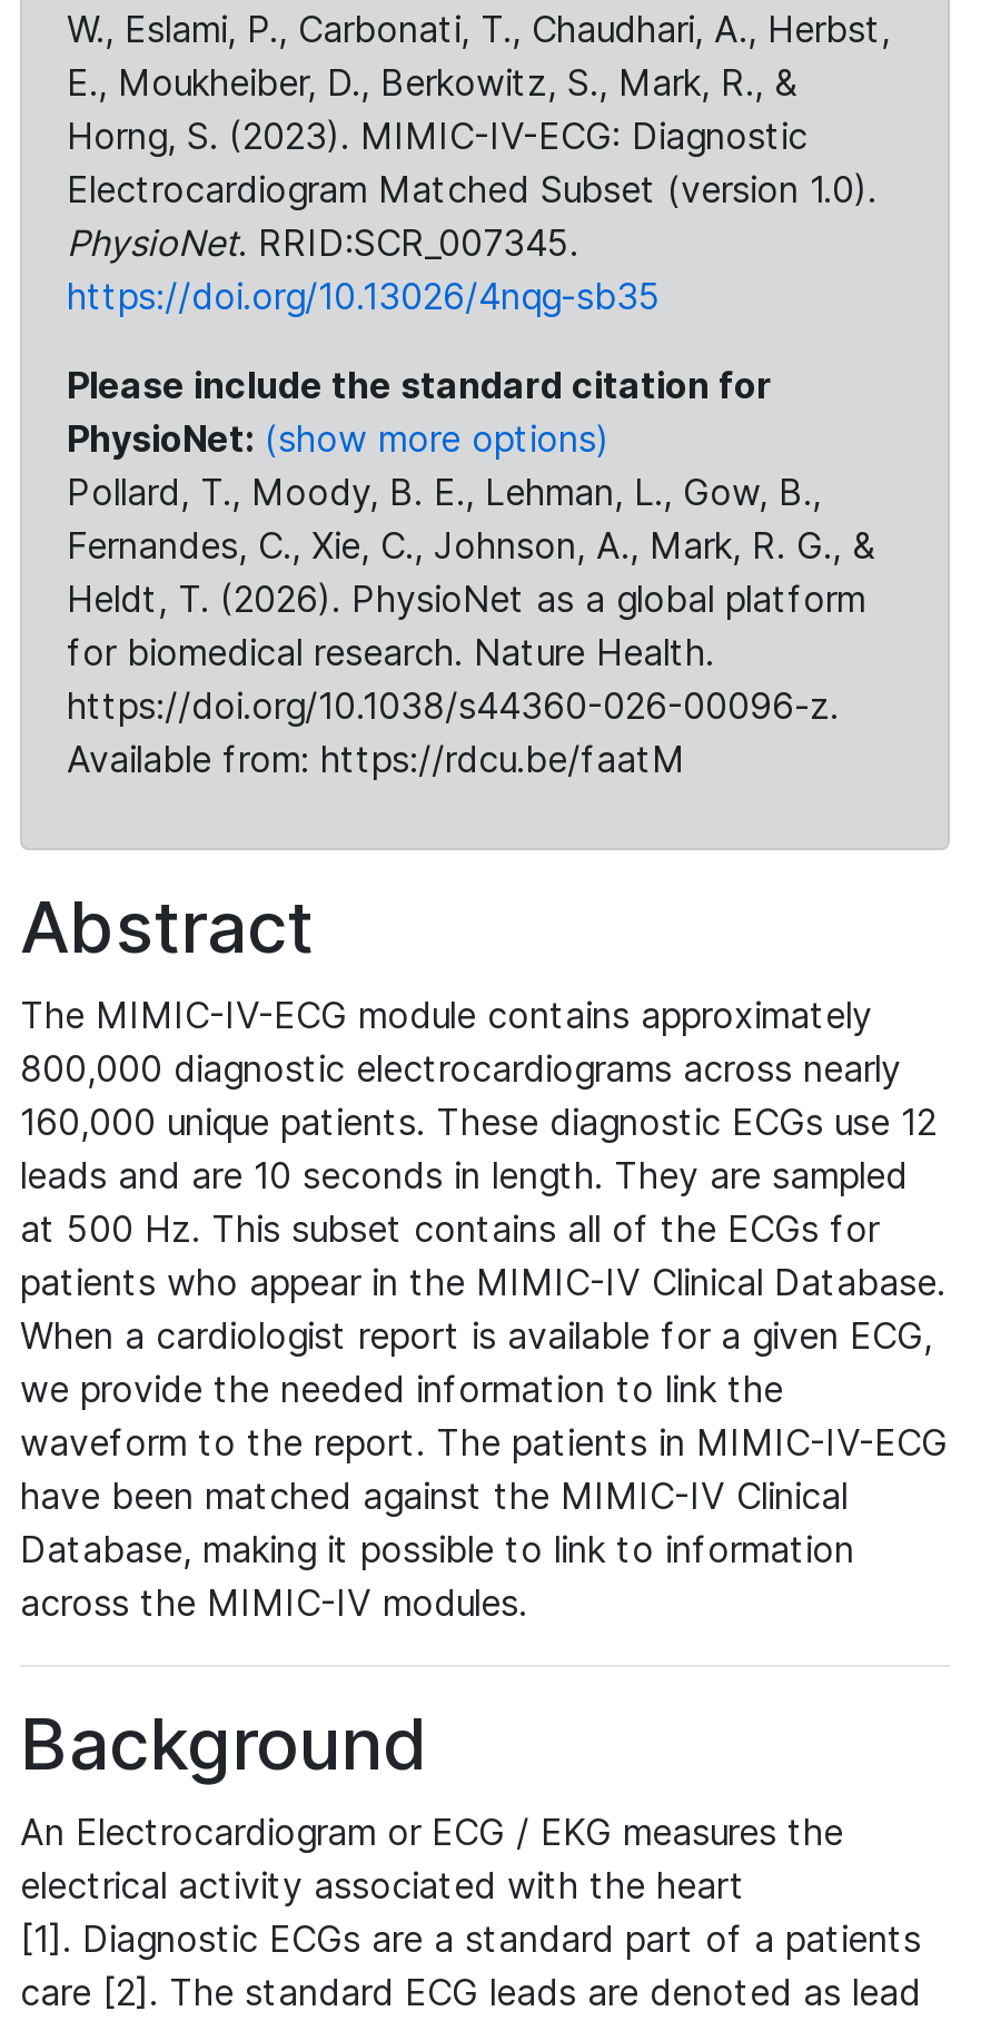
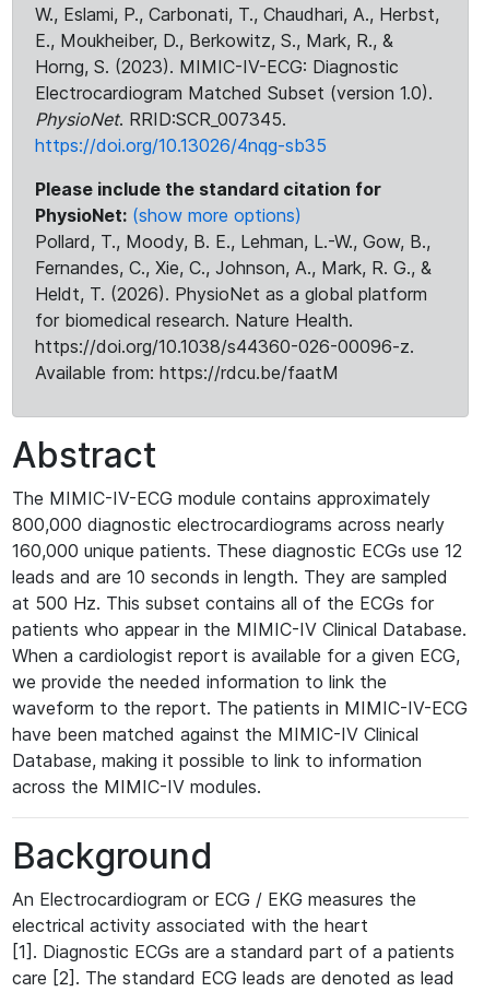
- Pollard, T., Moody, B. E., Lehman, L., Gow, B.,
+ Pollard, T., Moody, B. E., Lehman, L.-W., Gow, B.,
